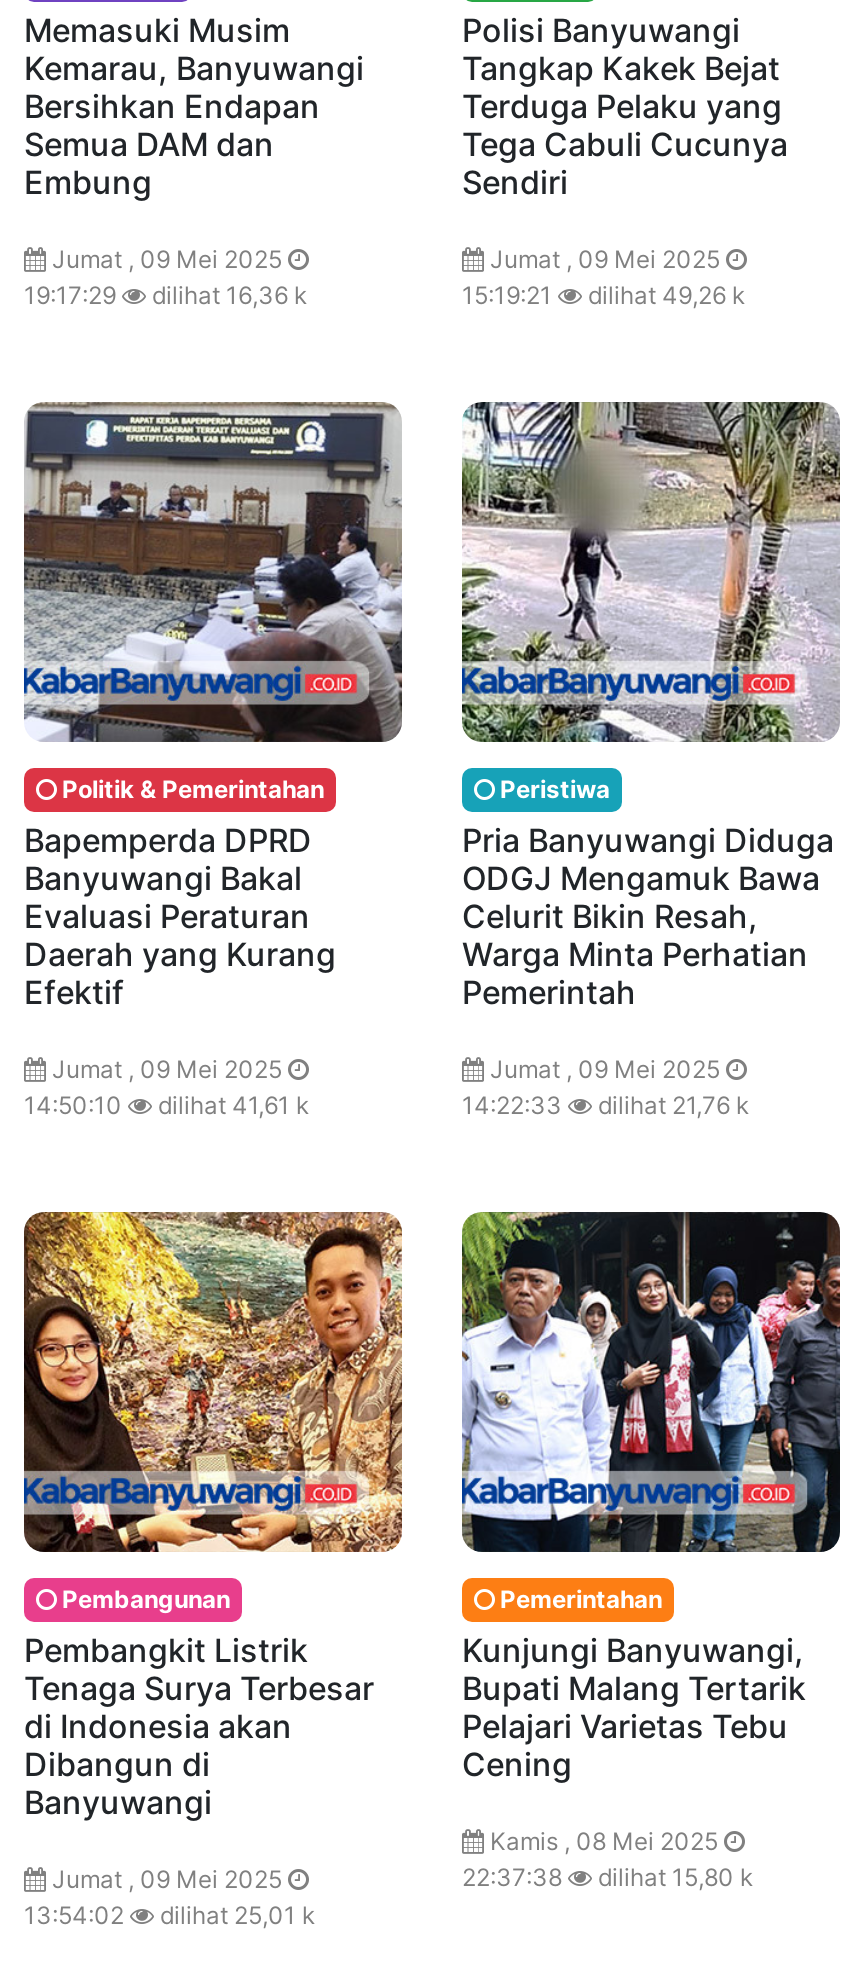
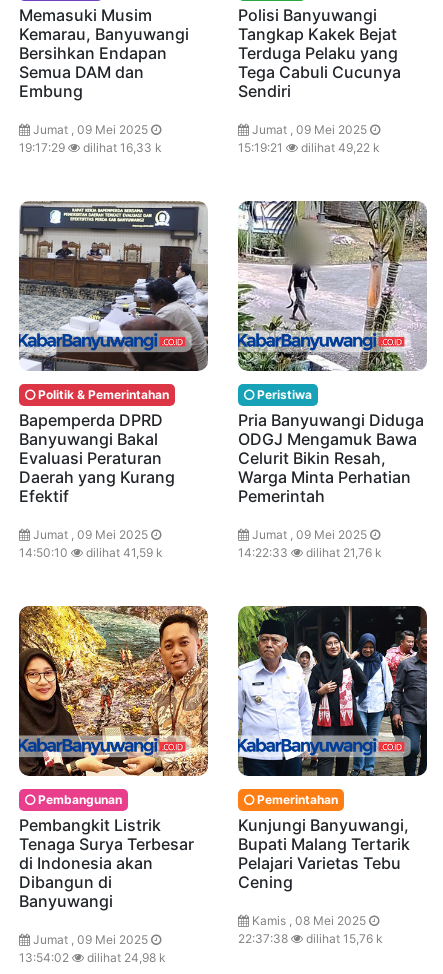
- 19:17:29 dilihat 16,36 k
+ 19:17:29 dilihat 16,33 k

- 15:19:21 dilihat 49,26 k
+ 15:19:21 dilihat 49,22 k

- 14:50:10 dilihat 41,61 k
+ 14:50:10 dilihat 41,59 k

- 22:37:38 dilihat 15,80 k
+ 22:37:38 dilihat 15,76 k

- 13:54:02 dilihat 25,01 k
+ 13:54:02 dilihat 24,98 k
